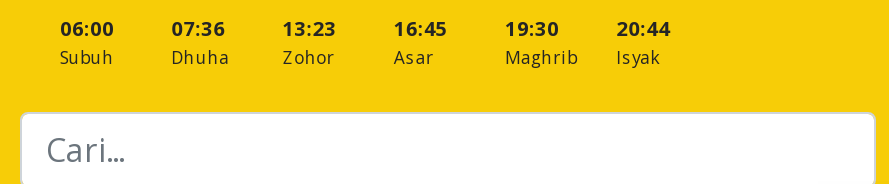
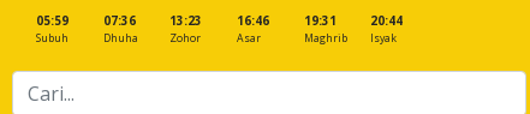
- 06:00
+ 05:59

- 16:45
+ 16:46

- 19:30
+ 19:31
